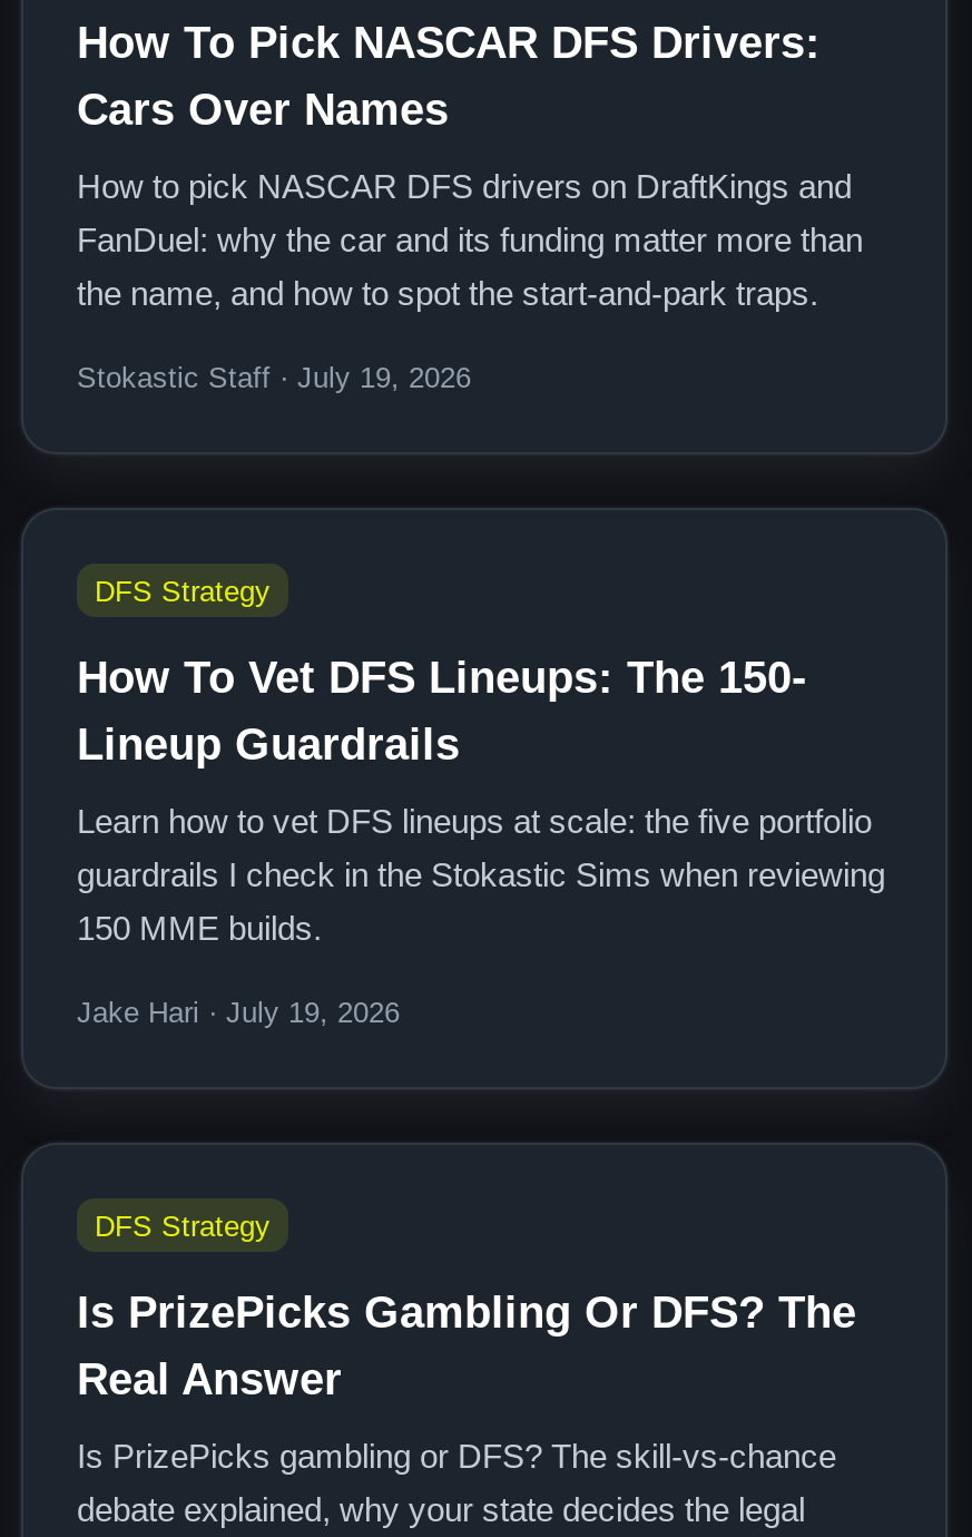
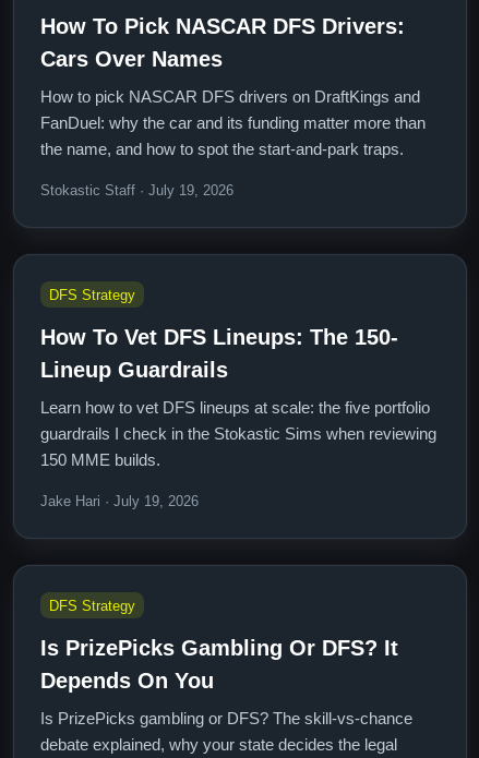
- Is PrizePicks Gambling Or DFS? The
- Real Answer
+ Is PrizePicks Gambling Or DFS? It
+ Depends On You
